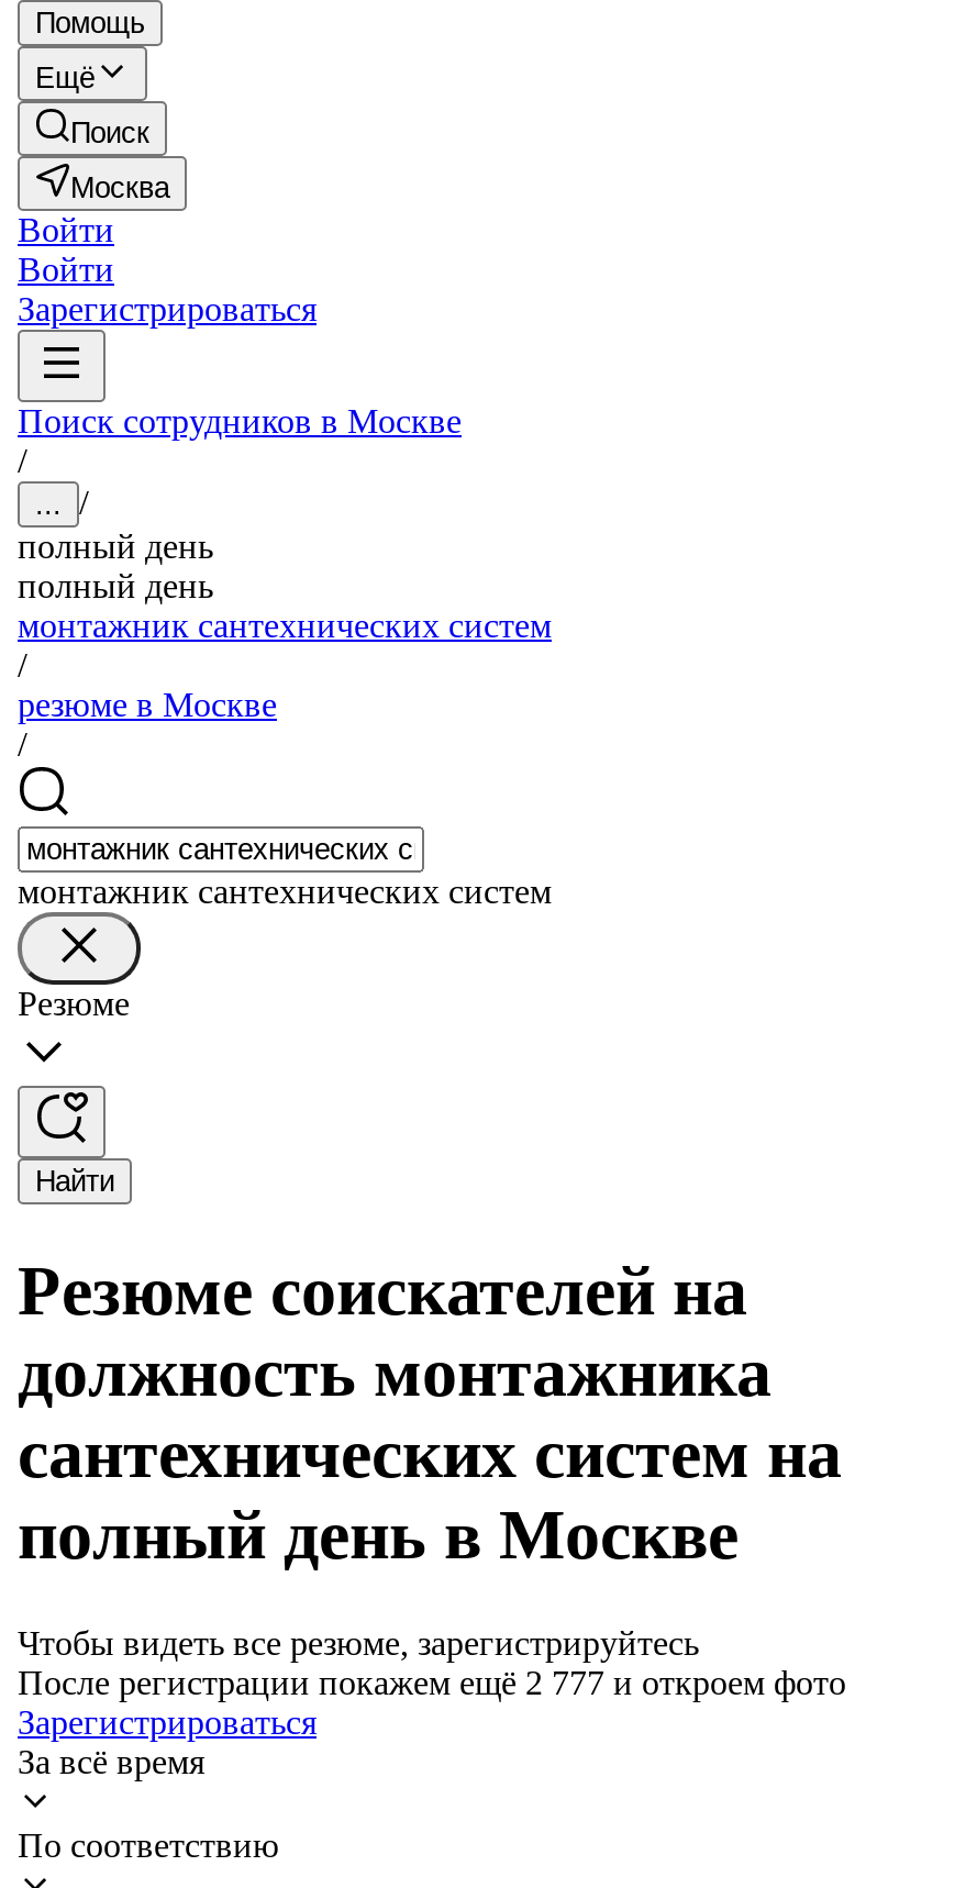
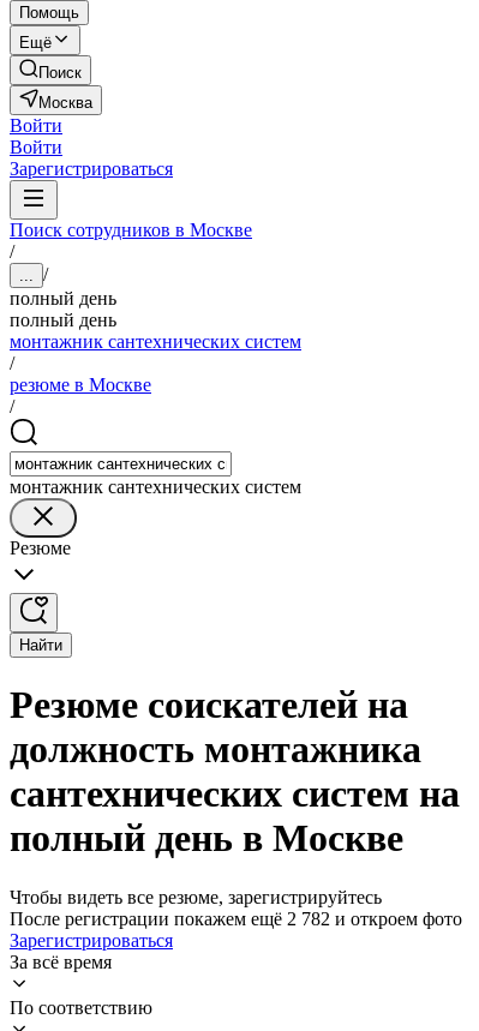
- После регистрации покажем ещё 2 777 и откроем фото
+ После регистрации покажем ещё 2 782 и откроем фото
